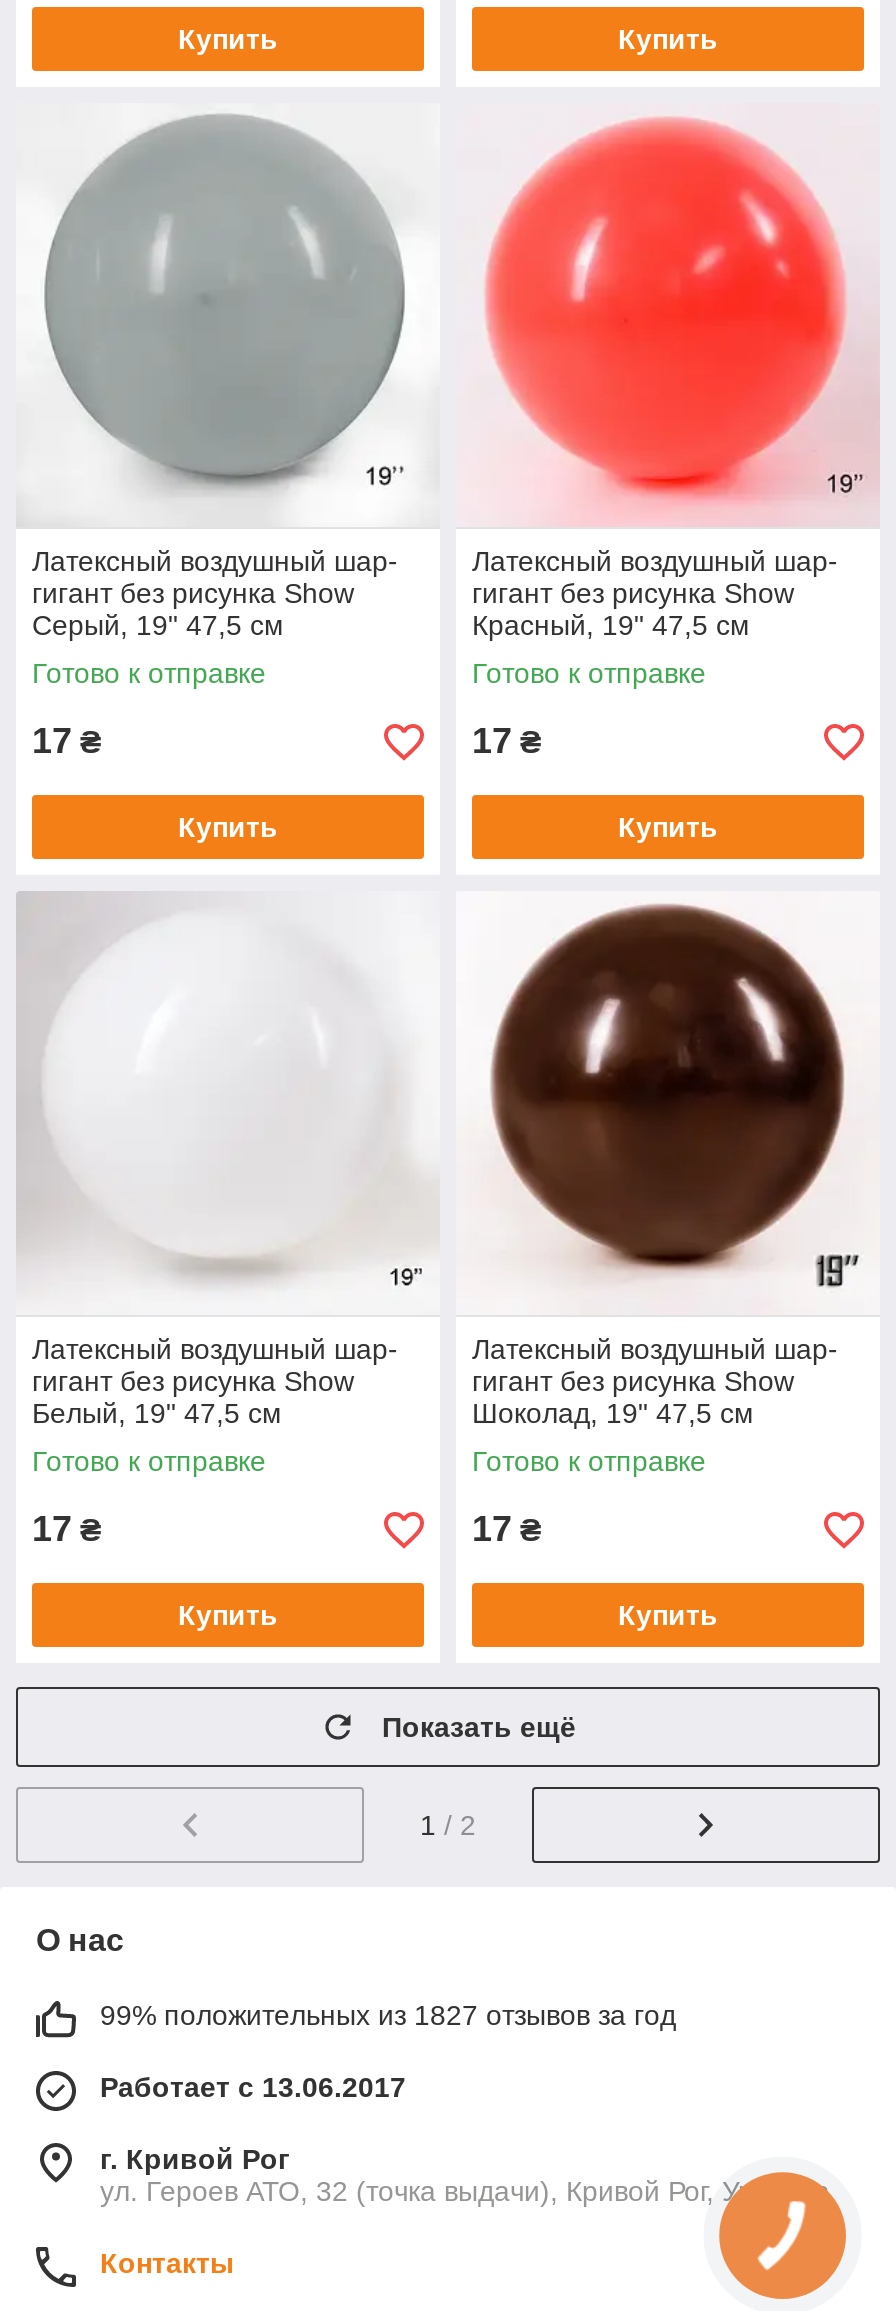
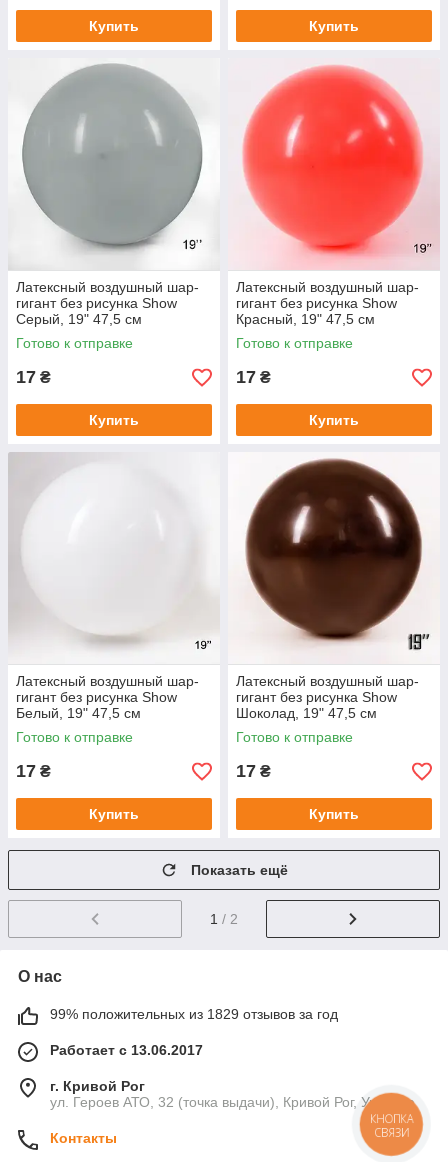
- 99% положительных из 1827 отзывов за год
+ 99% положительных из 1829 отзывов за год

+ КНОПКА
+ СВЯЗИ
